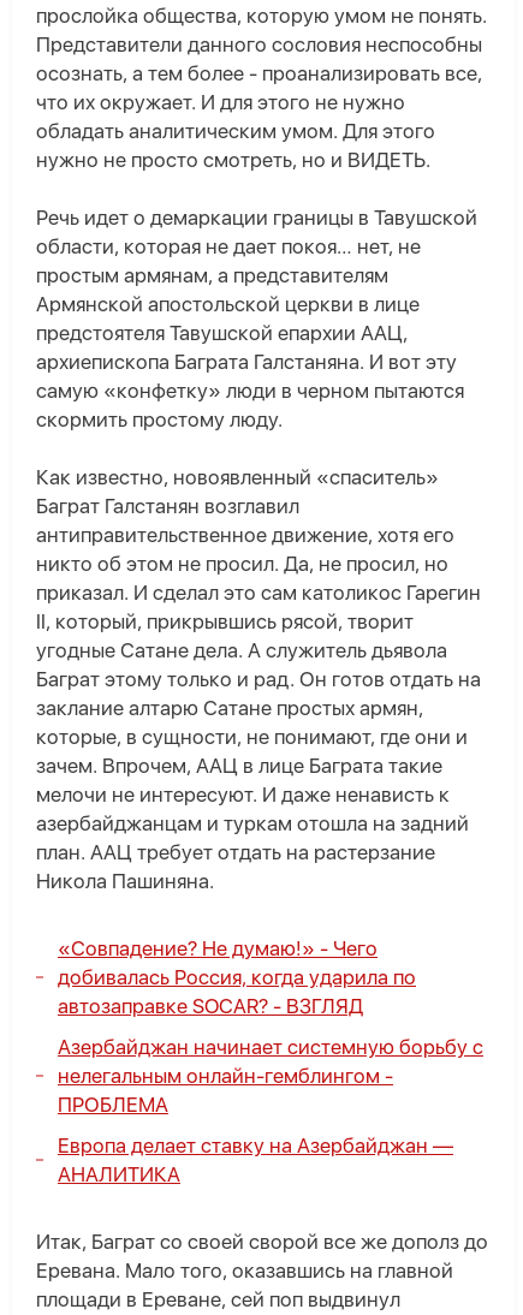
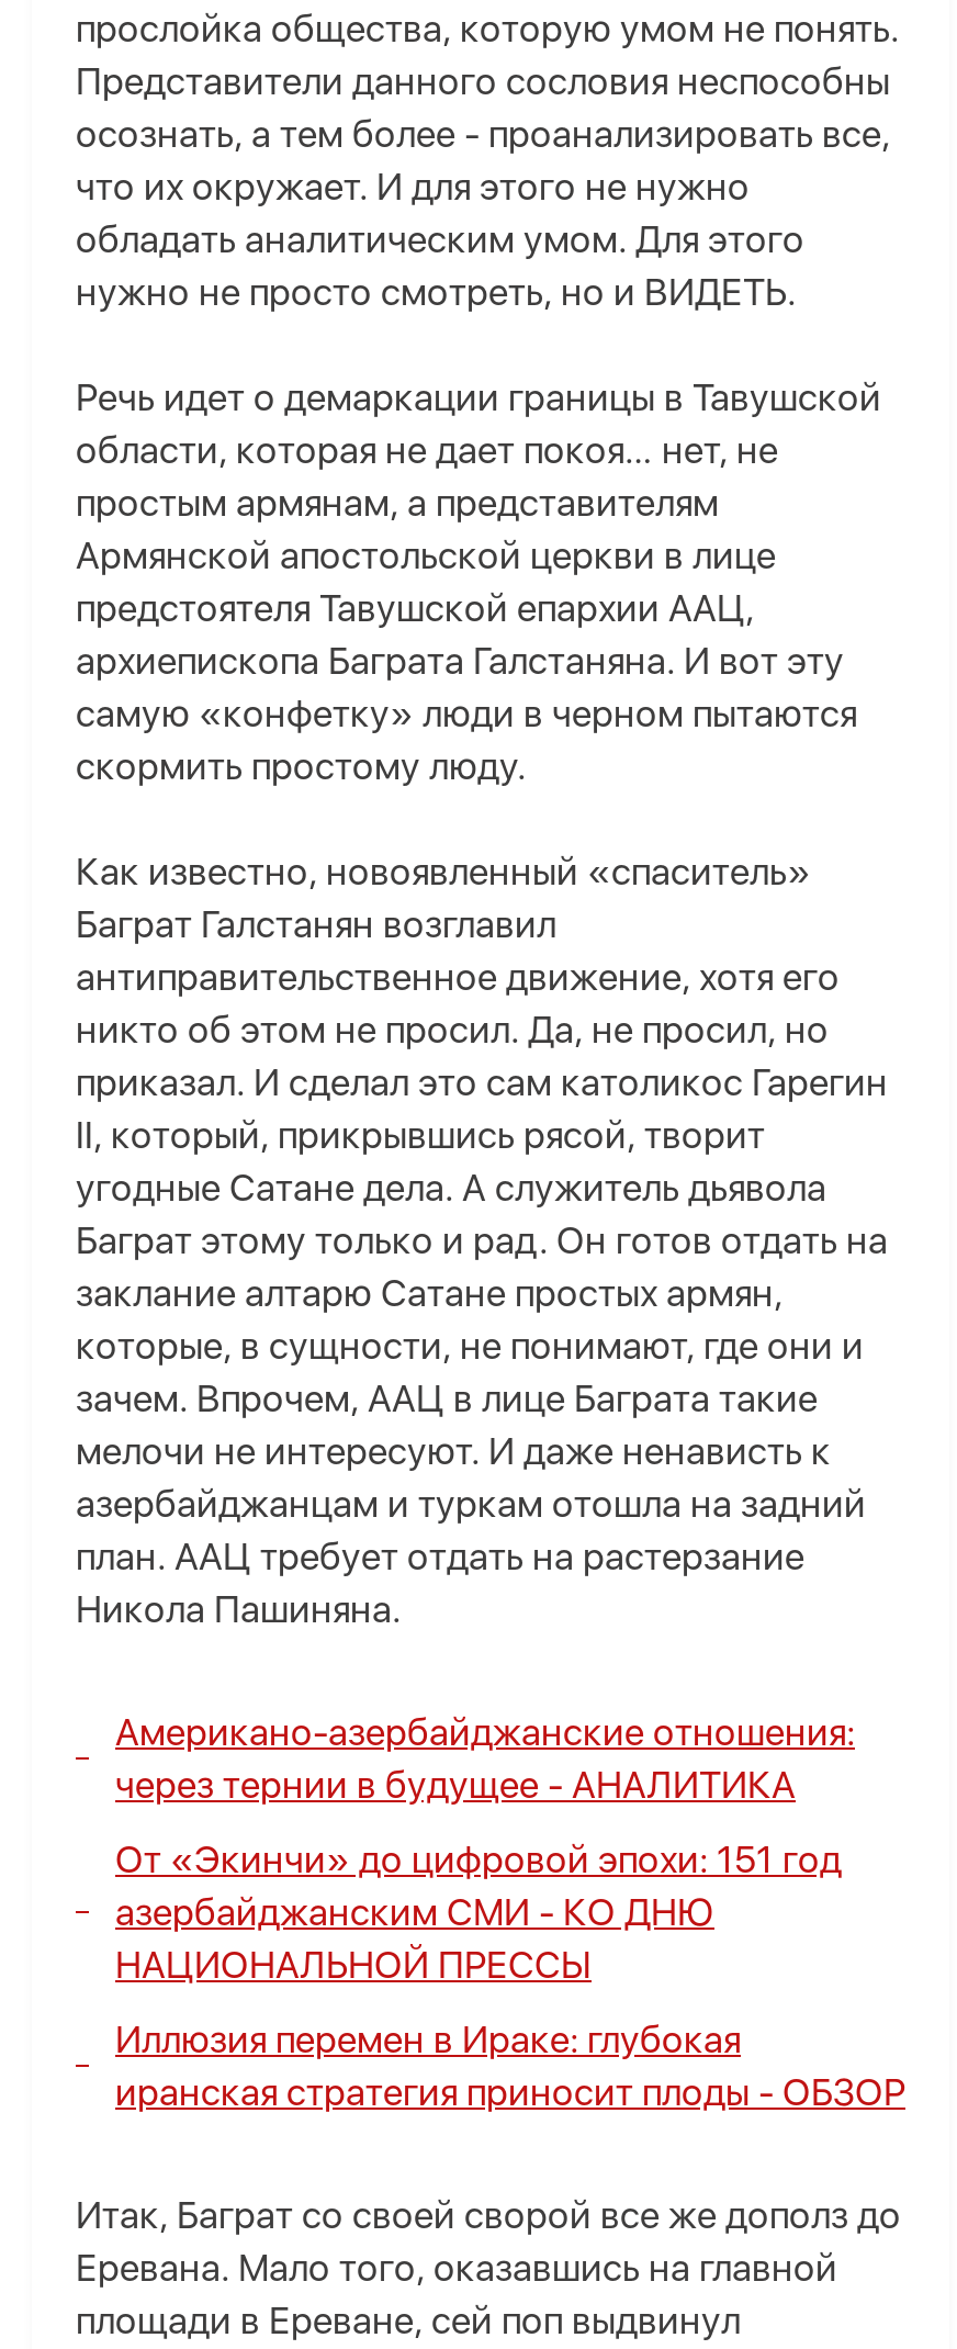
- «Совпадение? Не думаю!» - Чего
- добивалась Россия, когда ударила по
- автозаправке SOCAR? - ВЗГЛЯД
+ Американо-азербайджанские отношения:
+ через тернии в будущее - АНАЛИТИКА

- Азербайджан начинает системную борьбу с
- нелегальным онлайн-гемблингом -
- ПРОБЛЕМА
+ От «Экинчи» до цифровой эпохи: 151 год
+ азербайджанским СМИ - КО ДНЮ
+ НАЦИОНАЛЬНОЙ ПРЕССЫ

- Европа делает ставку на Азербайджан —
- АНАЛИТИКА
+ Иллюзия перемен в Ираке: глубокая
+ иранская стратегия приносит плоды - ОБЗОР
